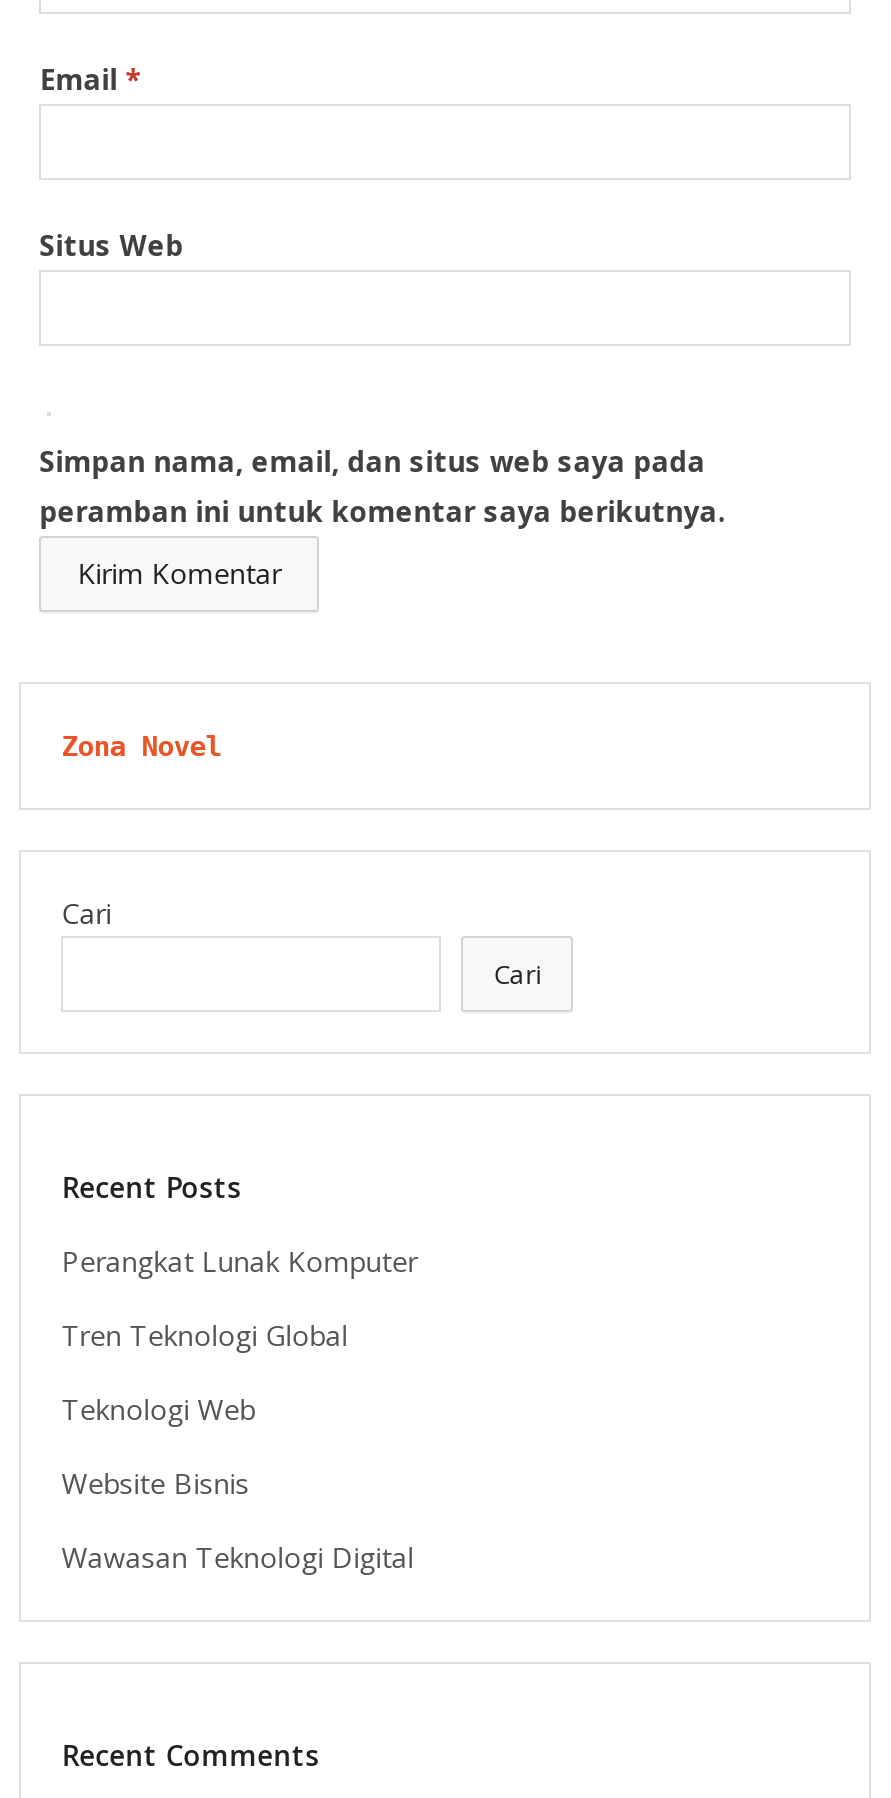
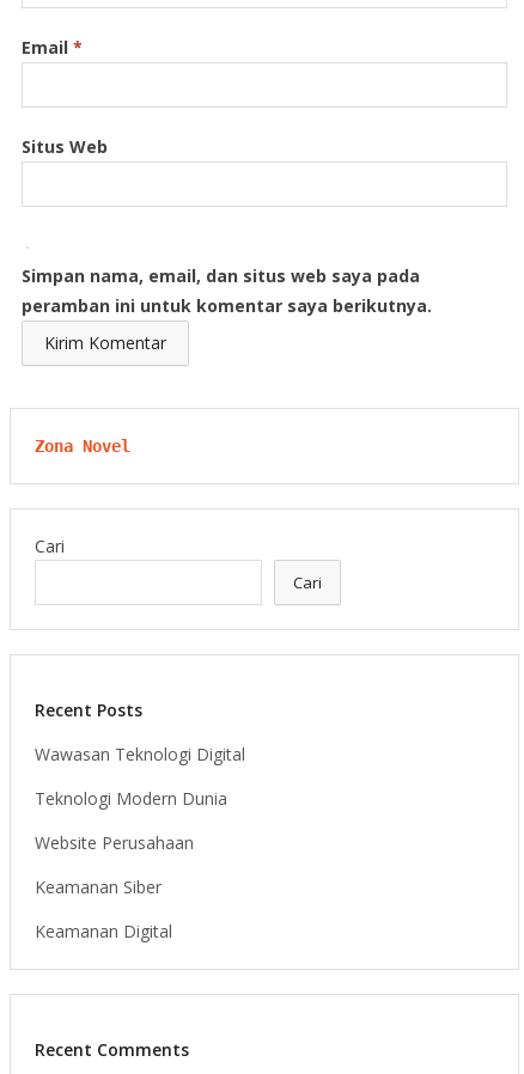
- Perangkat Lunak Komputer
- Tren Teknologi Global
- Teknologi Web
- Website Bisnis

moved up: Wawasan Teknologi Digital

+ Teknologi Modern Dunia
+ Website Perusahaan
+ Keamanan Siber
+ Keamanan Digital
